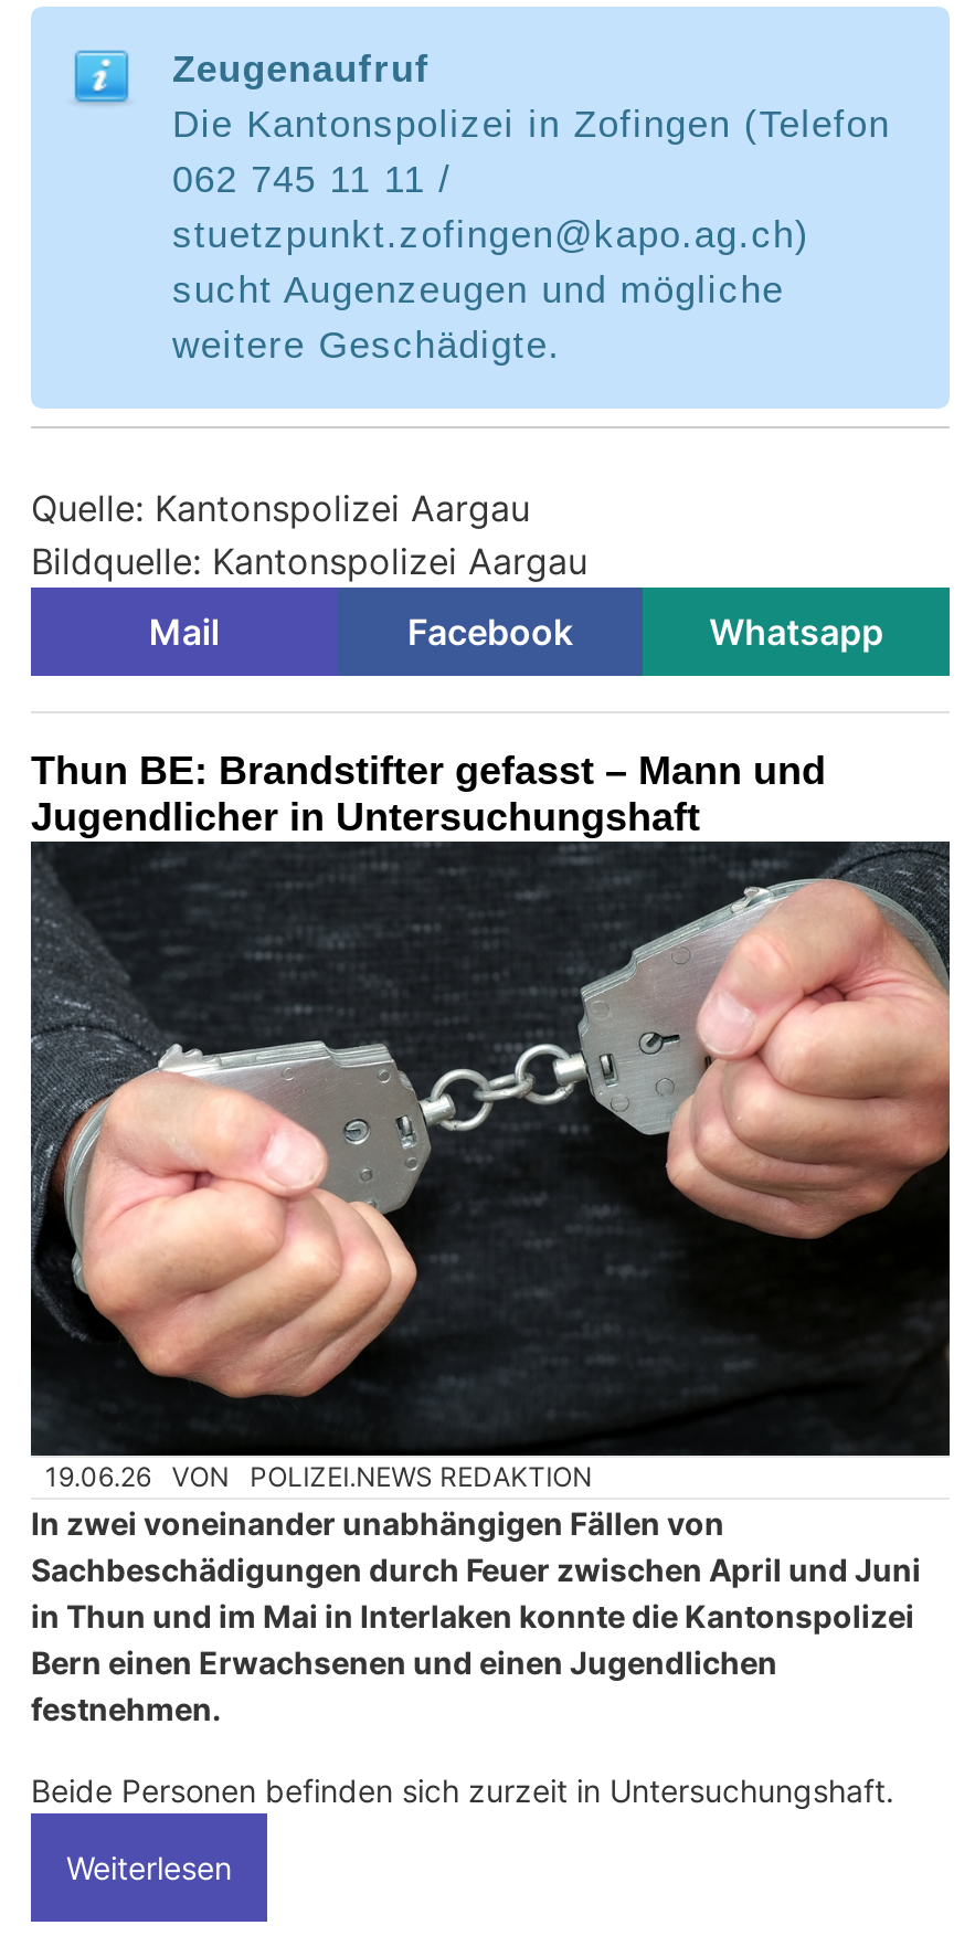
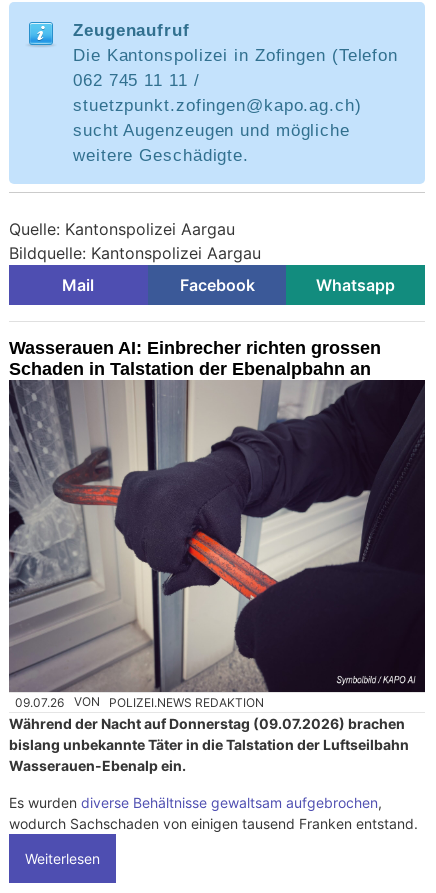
- Thun BE: Brandstifter gefasst – Mann und
- Jugendlicher in Untersuchungshaft
+ Wasserauen AI: Einbrecher richten grossen
+ Schaden in Talstation der Ebenalpbahn an

- [image]
- 19.06.26 VON POLIZEI.NEWS REDAKTION
+ [image]
+ 09.07.26 VON POLIZEI.NEWS REDAKTION

moved down: VON | POLIZEI.NEWS REDAKTION

- In zwei voneinander unabhängigen Fällen von
- Sachbeschädigungen durch Feuer zwischen April und Juni
- in Thun und im Mai in Interlaken konnte die Kantonspolizei
- Bern einen Erwachsenen und einen Jugendlichen
- festnehmen.
+ Während der Nacht auf Donnerstag (09.07.2026) brachen
+ bislang unbekannte Täter in die Talstation der Luftseilbahn
+ Wasserauen-Ebenalp ein.

- Beide Personen befinden sich zurzeit in Untersuchungshaft.
+ Es wurden diverse Behältnisse gewaltsam aufgebrochen,
+ wodurch Sachschaden von einigen tausend Franken entstand.
